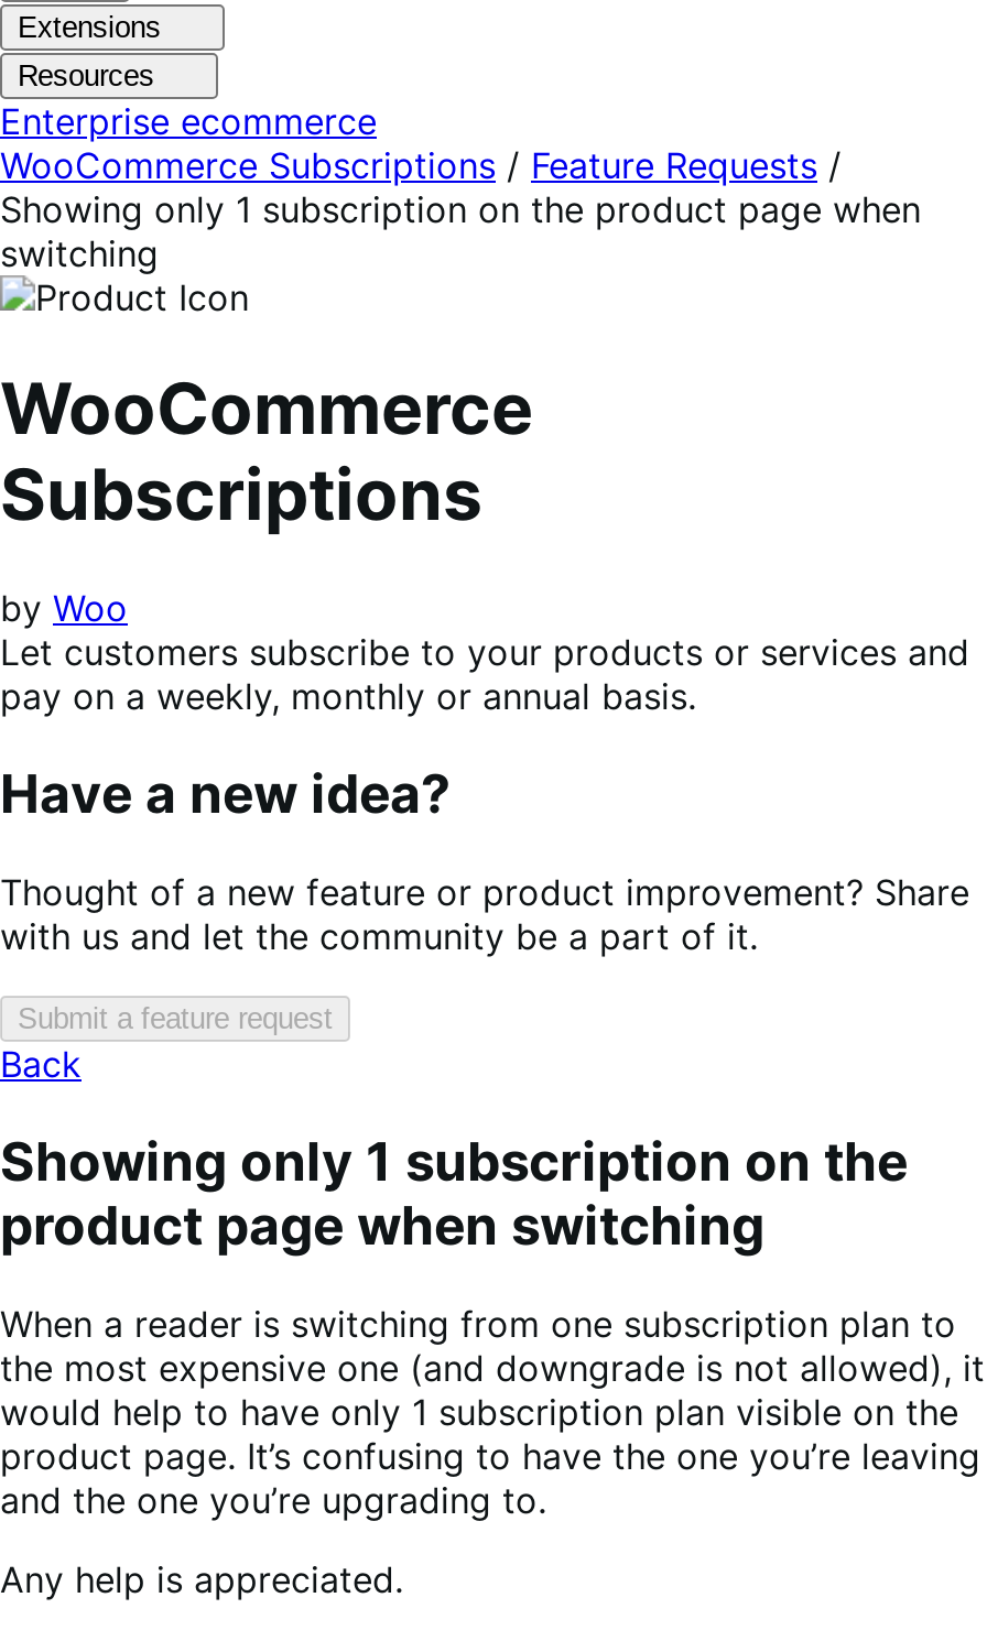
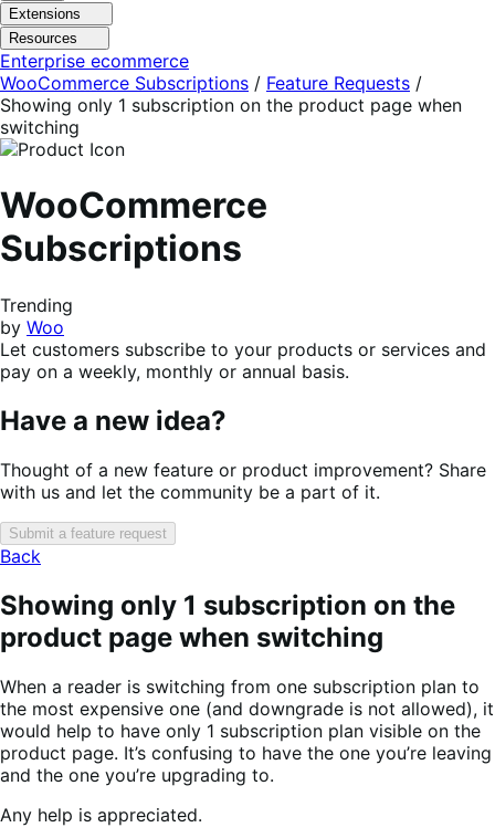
+ Trending
